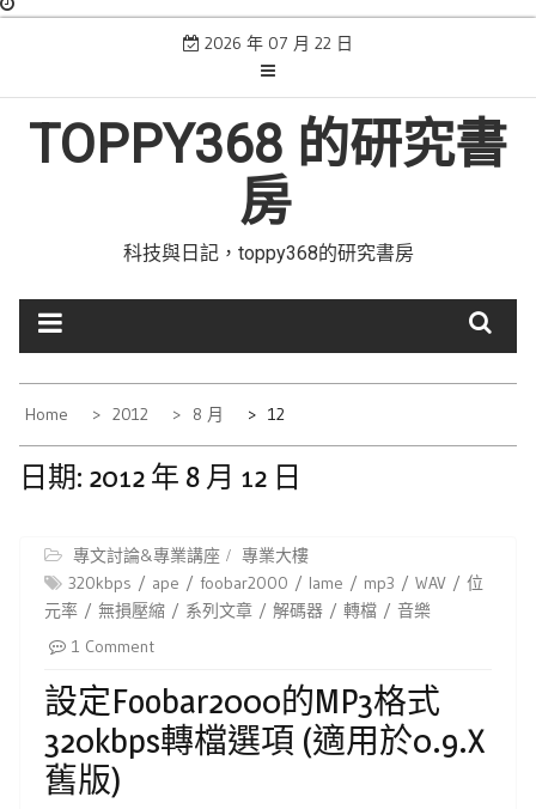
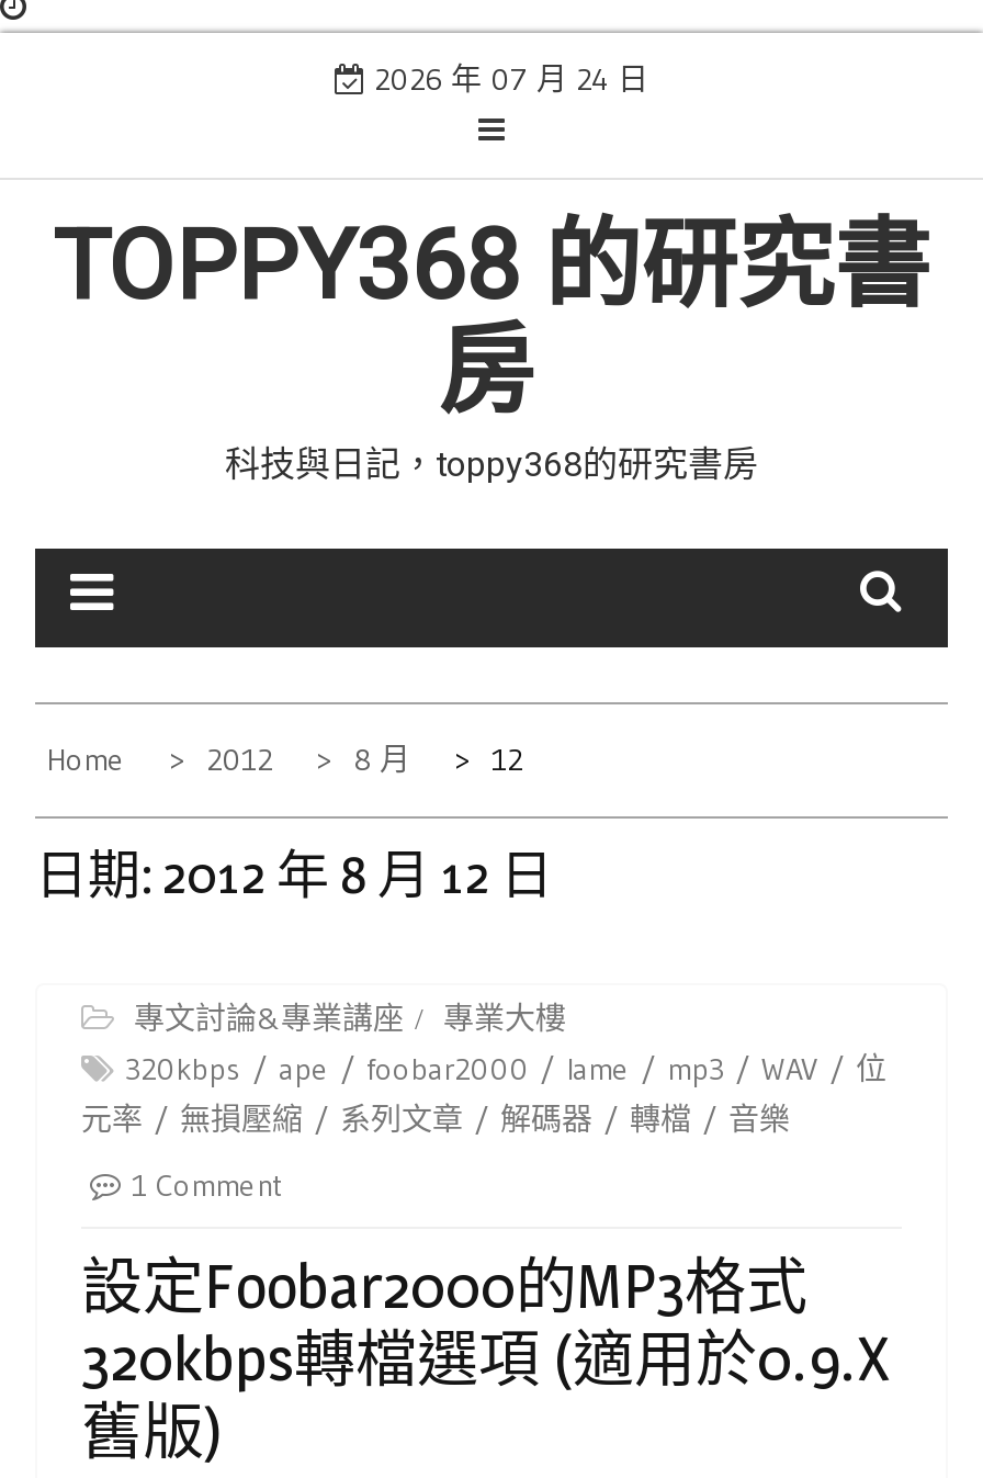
- 2026 年 07 月 22 日
+ 2026 年 07 月 24 日
